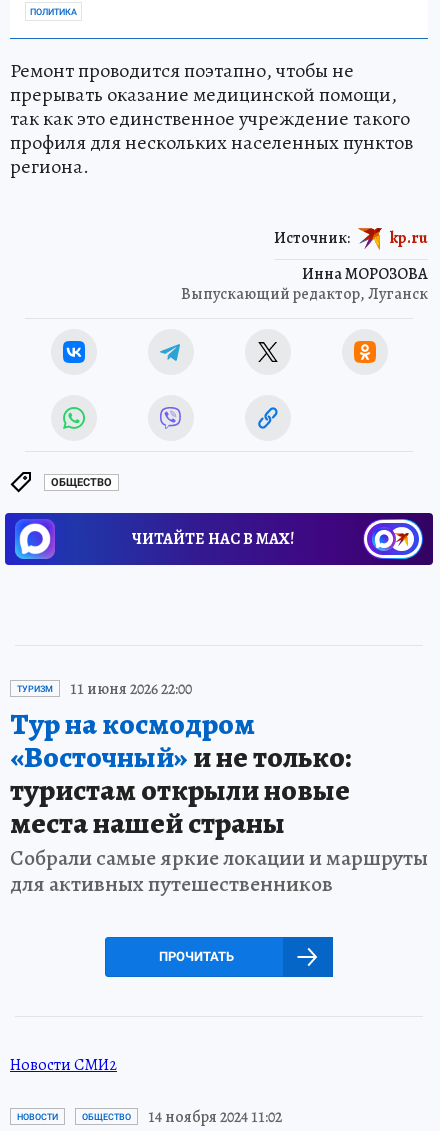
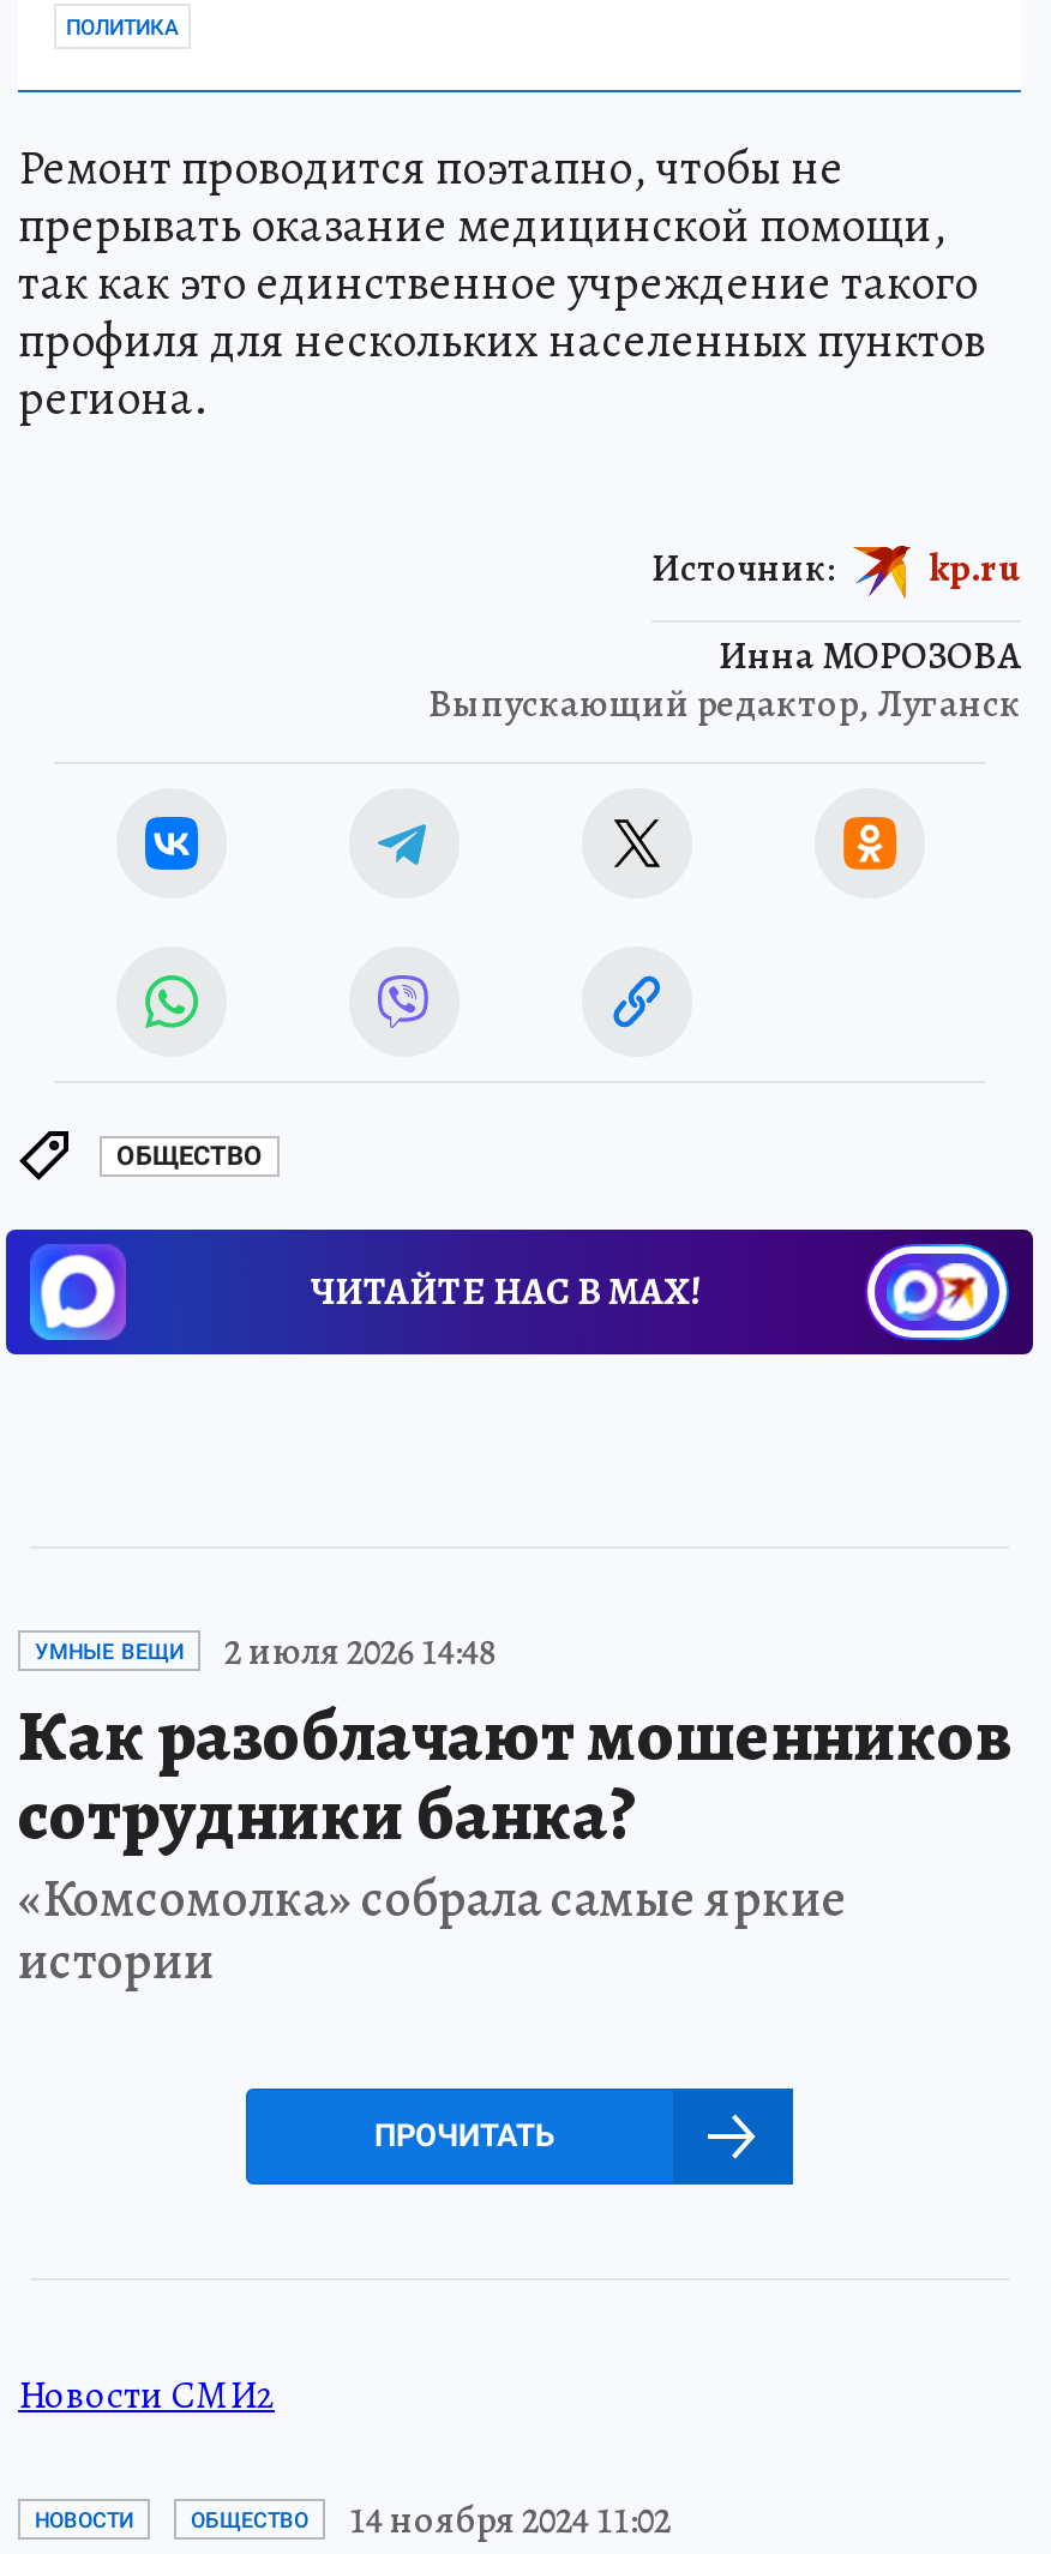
- ТУРИЗМ
- 11 июня 2026 22:00
- Тур на космодром
- «Восточный»и не только:
- туристам открыли новые
- места нашей страны
- Собрали самые яркие локации и маршруты
- для активных путешественников
+ УМНЫЕ ВЕЩИ
+ 2 июля 2026 14:48
+ Как разоблачают мошенников
+ сотрудники банка?
+ «Комсомолка» собрала самые яркие
+ истории
